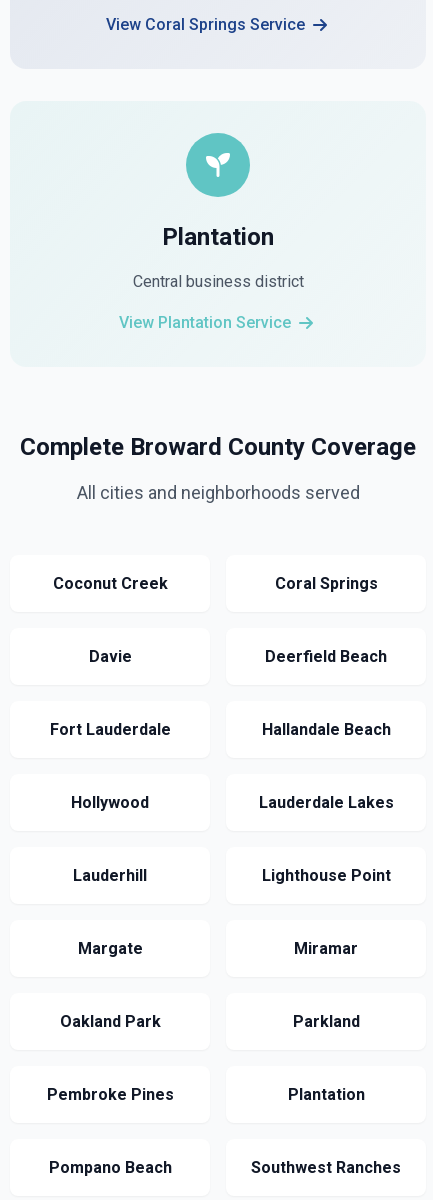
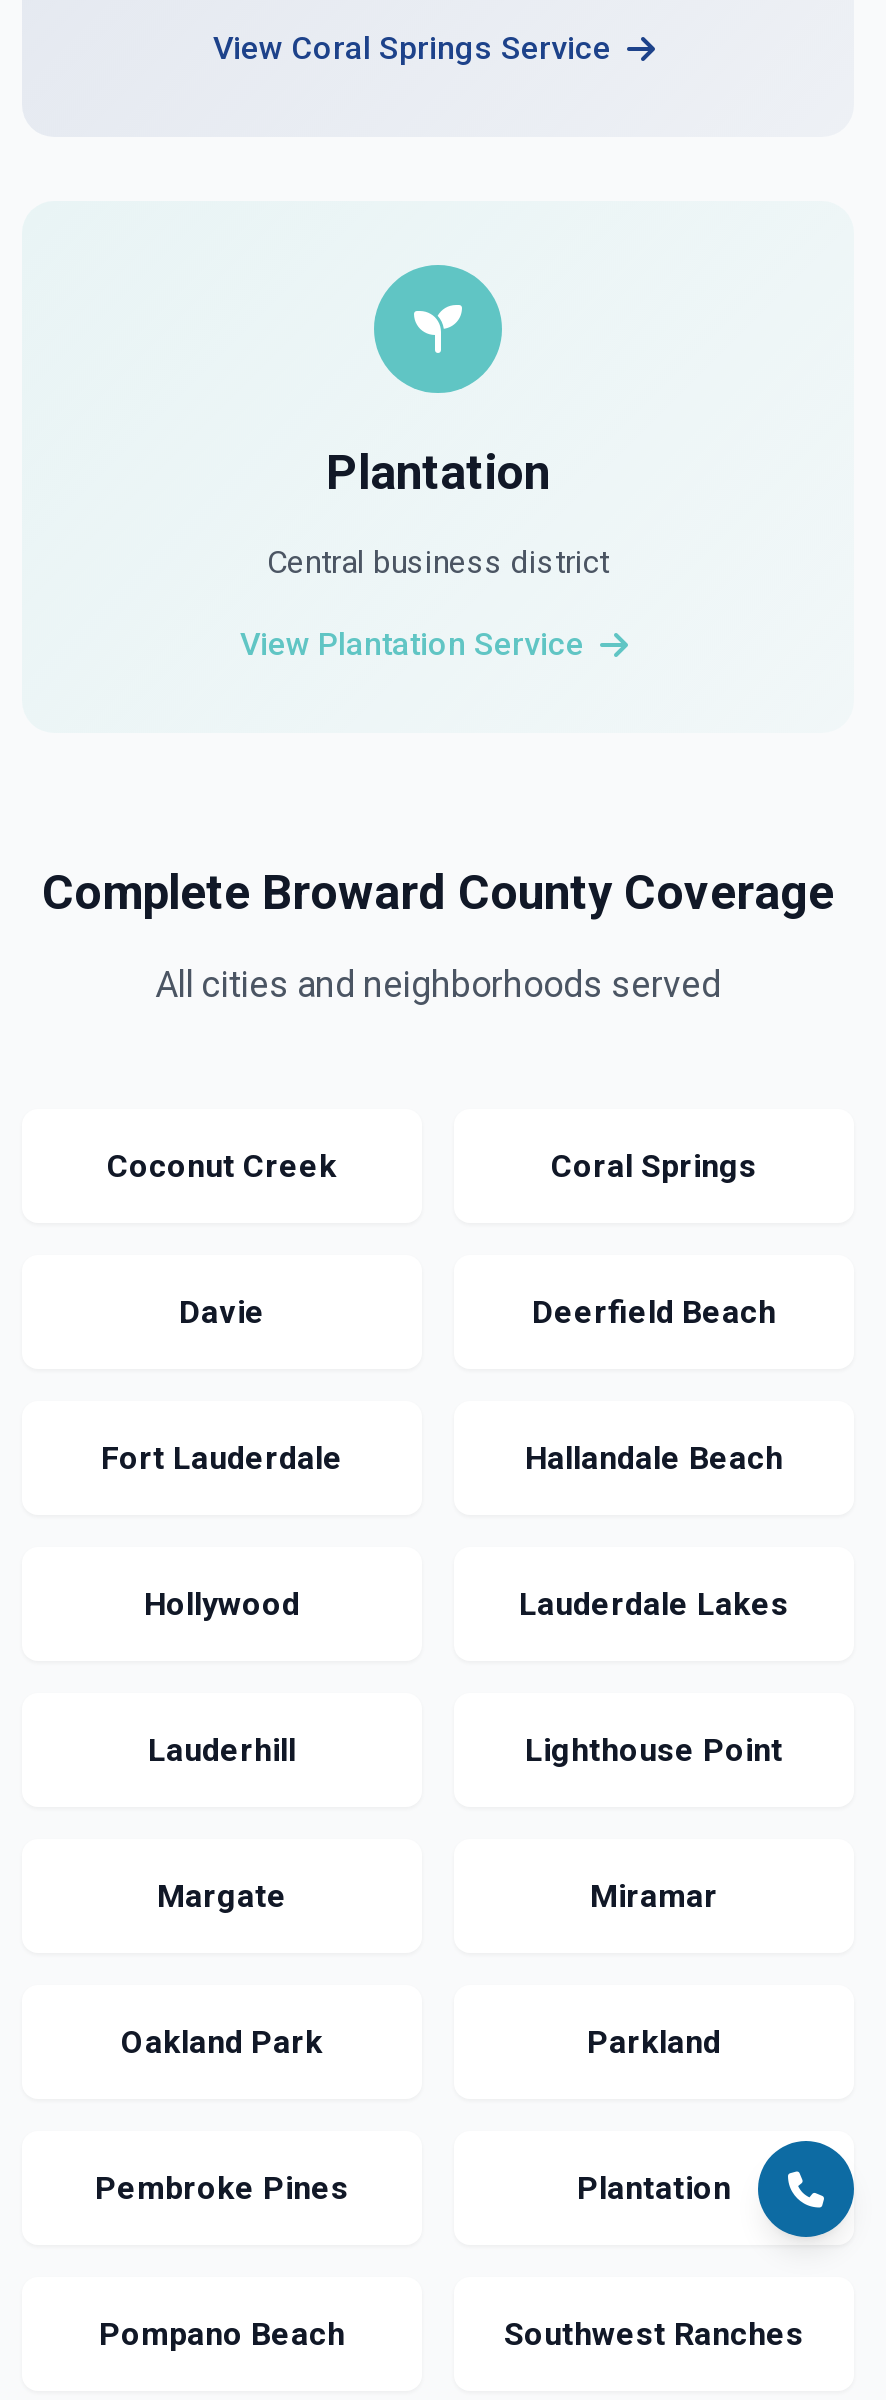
+ [image]
